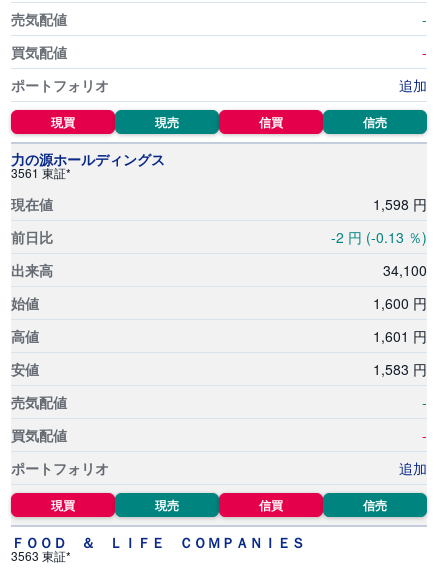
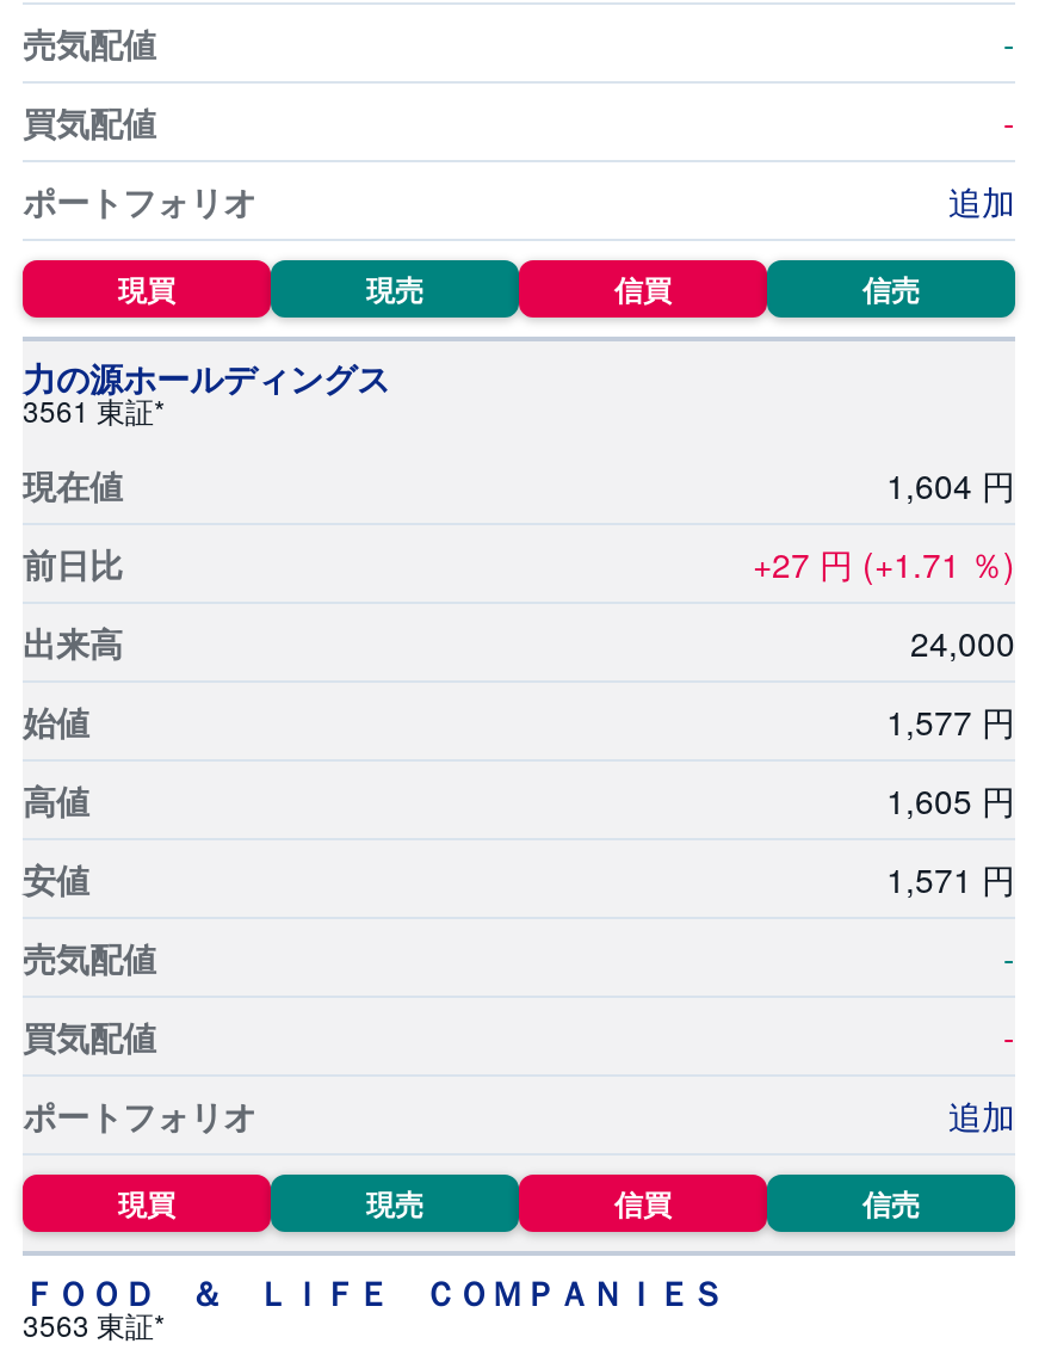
- 1, 598 円
+ 1, 604 円

- -2 円 (-0.13 ％)
+ +27 円 (+1.71 ％)

- 34,100
+ 24,000

- 1, 600 円
+ 1, 577 円

- 1, 601 円
+ 1, 605 円

- 1, 583 円
+ 1, 571 円
